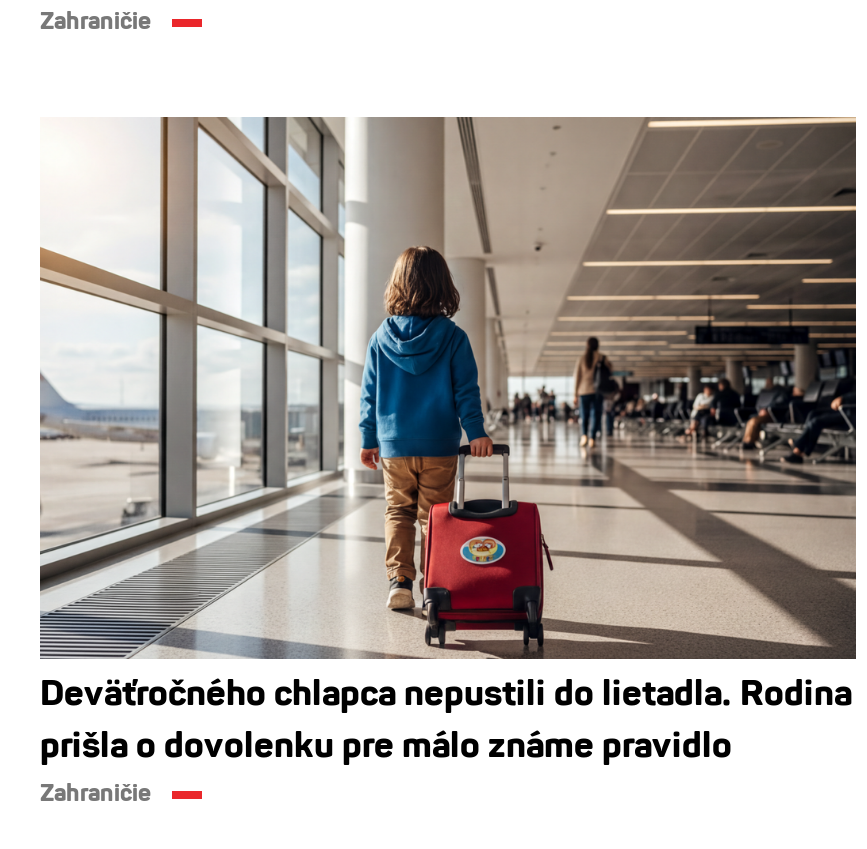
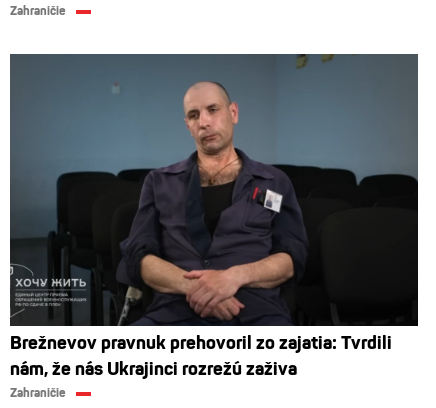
- [image]
- Deväťročného chlapca nepustili do lietadla. Rodina
- prišla o dovolenku pre málo známe pravidlo
+ [image]
+ Brežnevov pravnuk prehovoril zo zajatia: Tvrdili
+ nám, že nás Ukrajinci rozrežú zaživa
